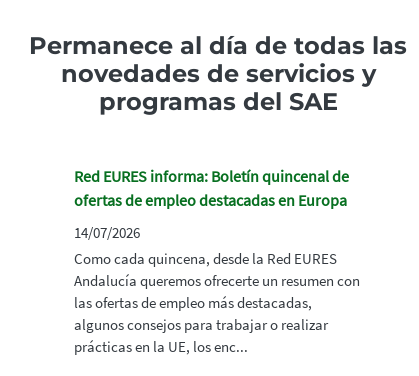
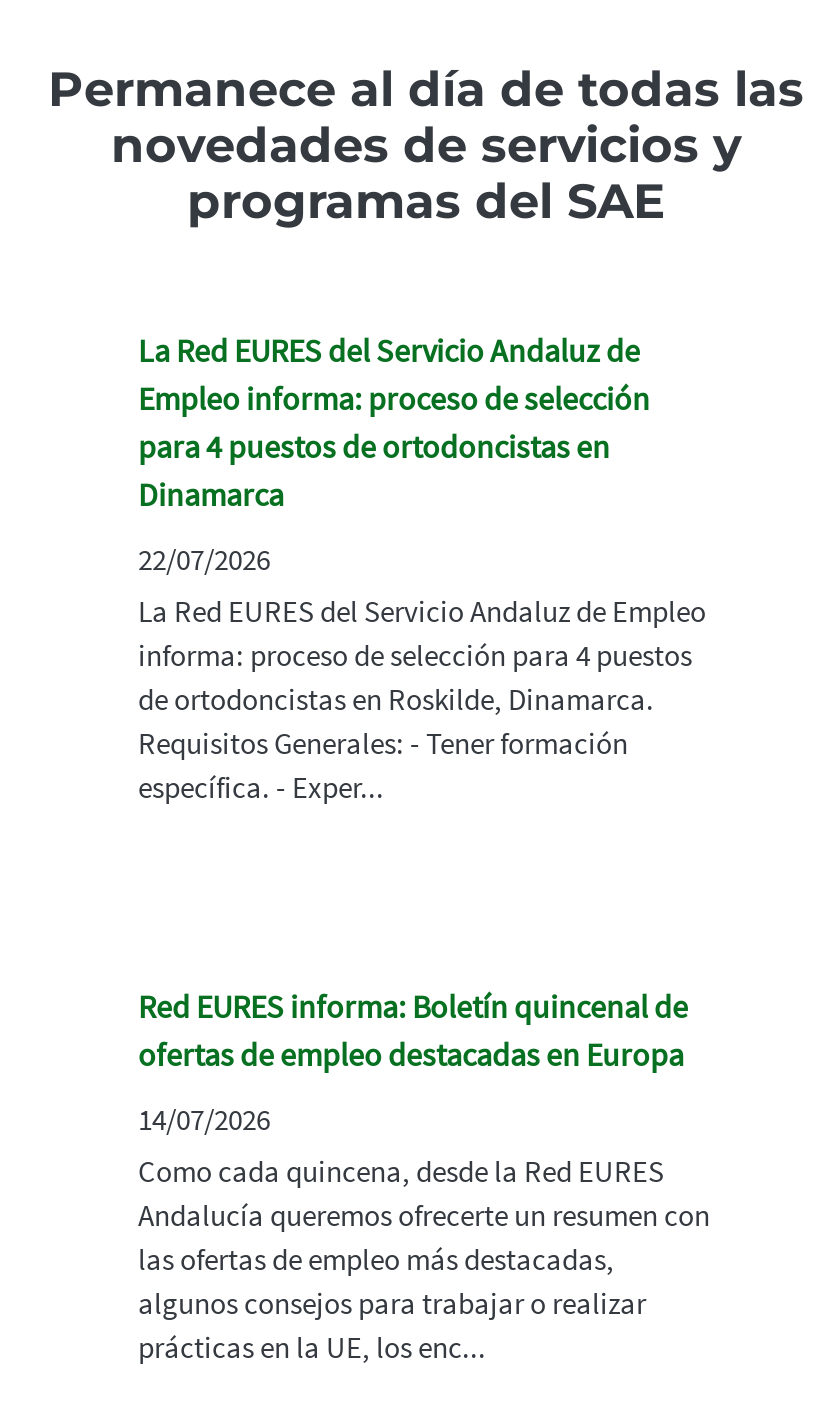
+ La Red EURES del Servicio Andaluz de
+ Empleo informa: proceso de selección
+ para 4 puestos de ortodoncistas en
+ Dinamarca
+ 22/07/2026
+ La Red EURES del Servicio Andaluz de Empleo
+ informa: proceso de selección para 4 puestos
+ de ortodoncistas en Roskilde, Dinamarca.
+ Requisitos Generales: - Tener formación
+ específica. - Exper...
